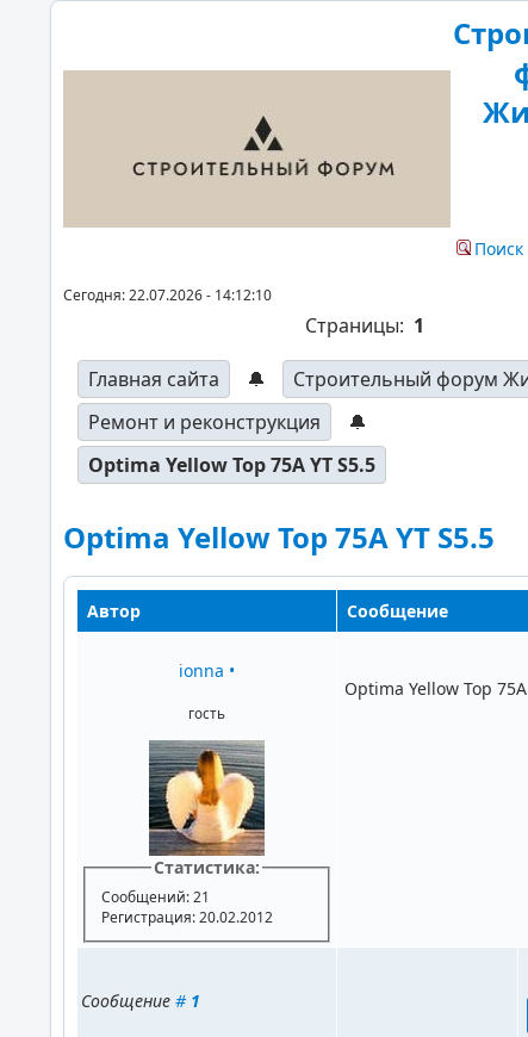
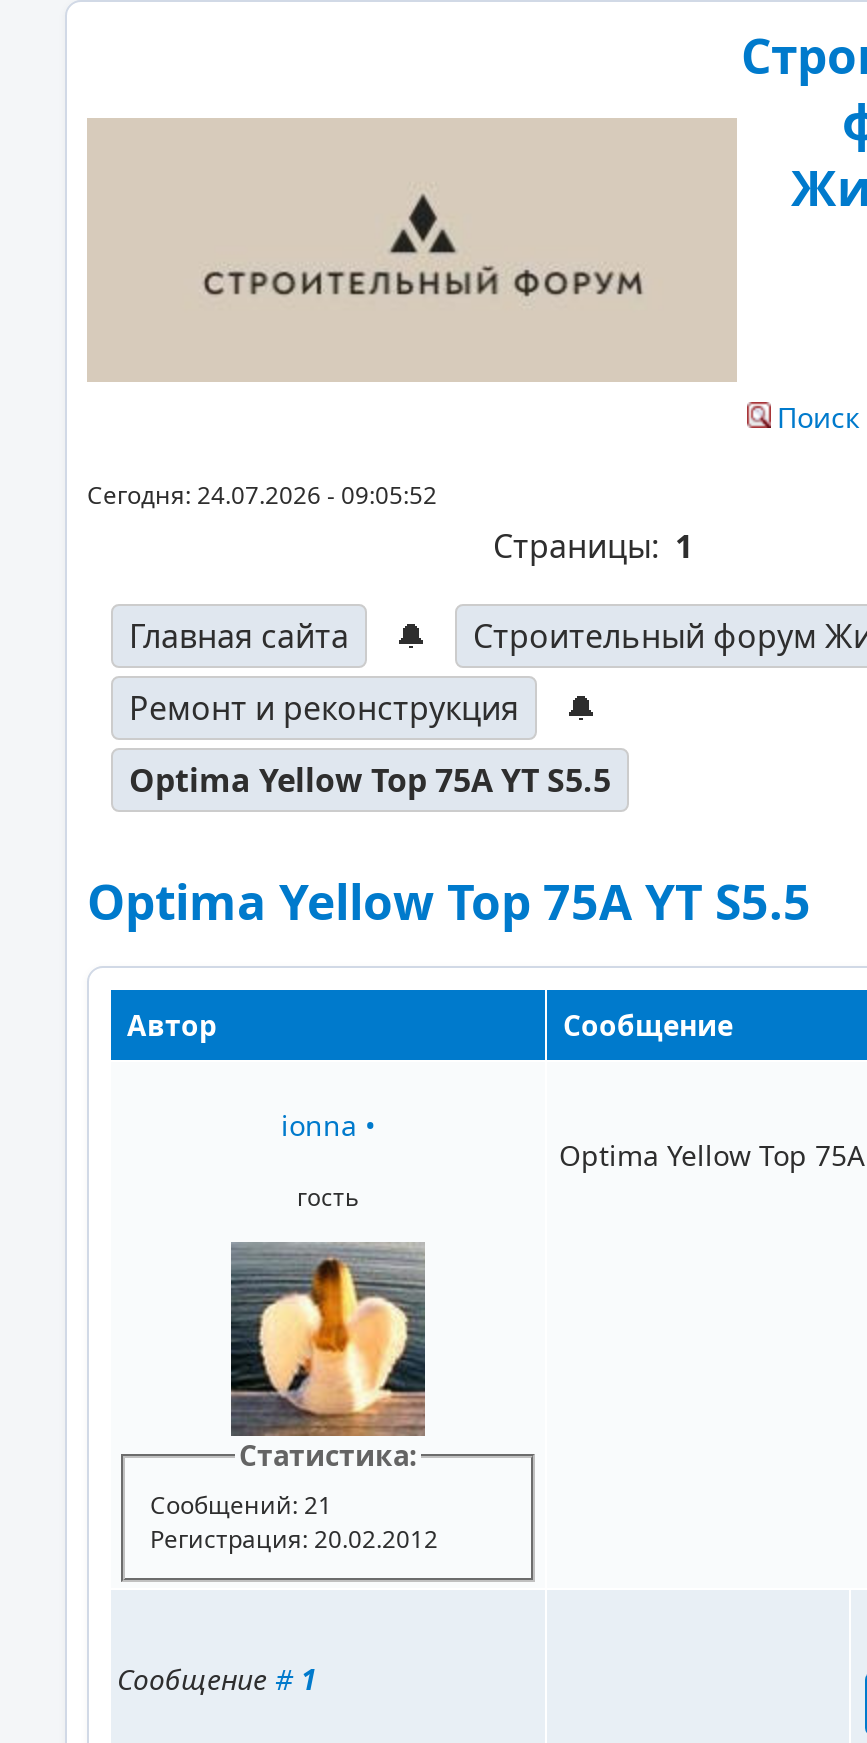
- Сегодня: 22.07.2026 - 14:12:10
+ Сегодня: 24.07.2026 - 09:05:52
